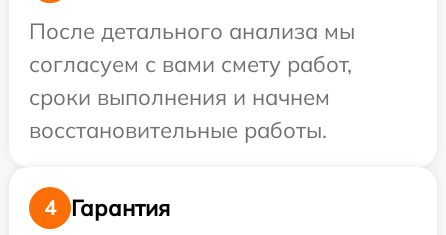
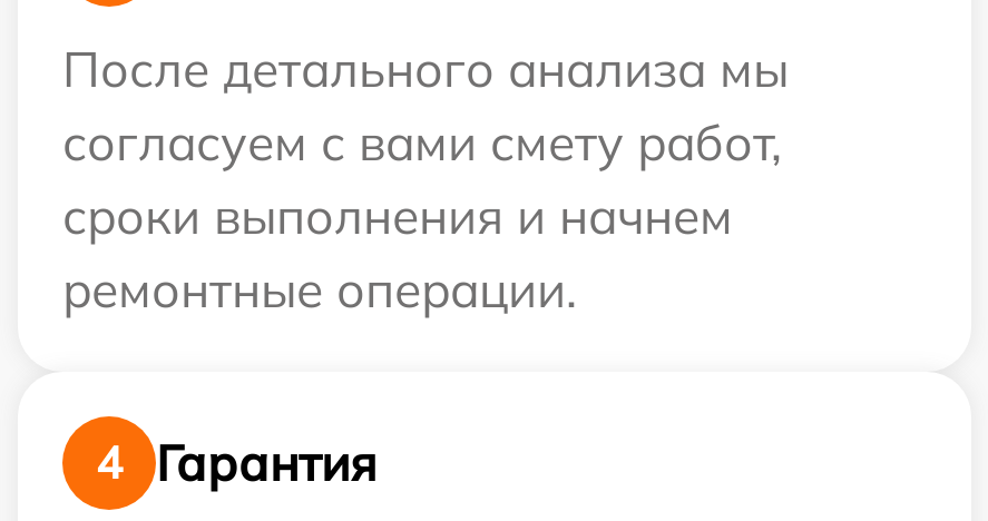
- восстановительные работы.
+ ремонтные операции.
